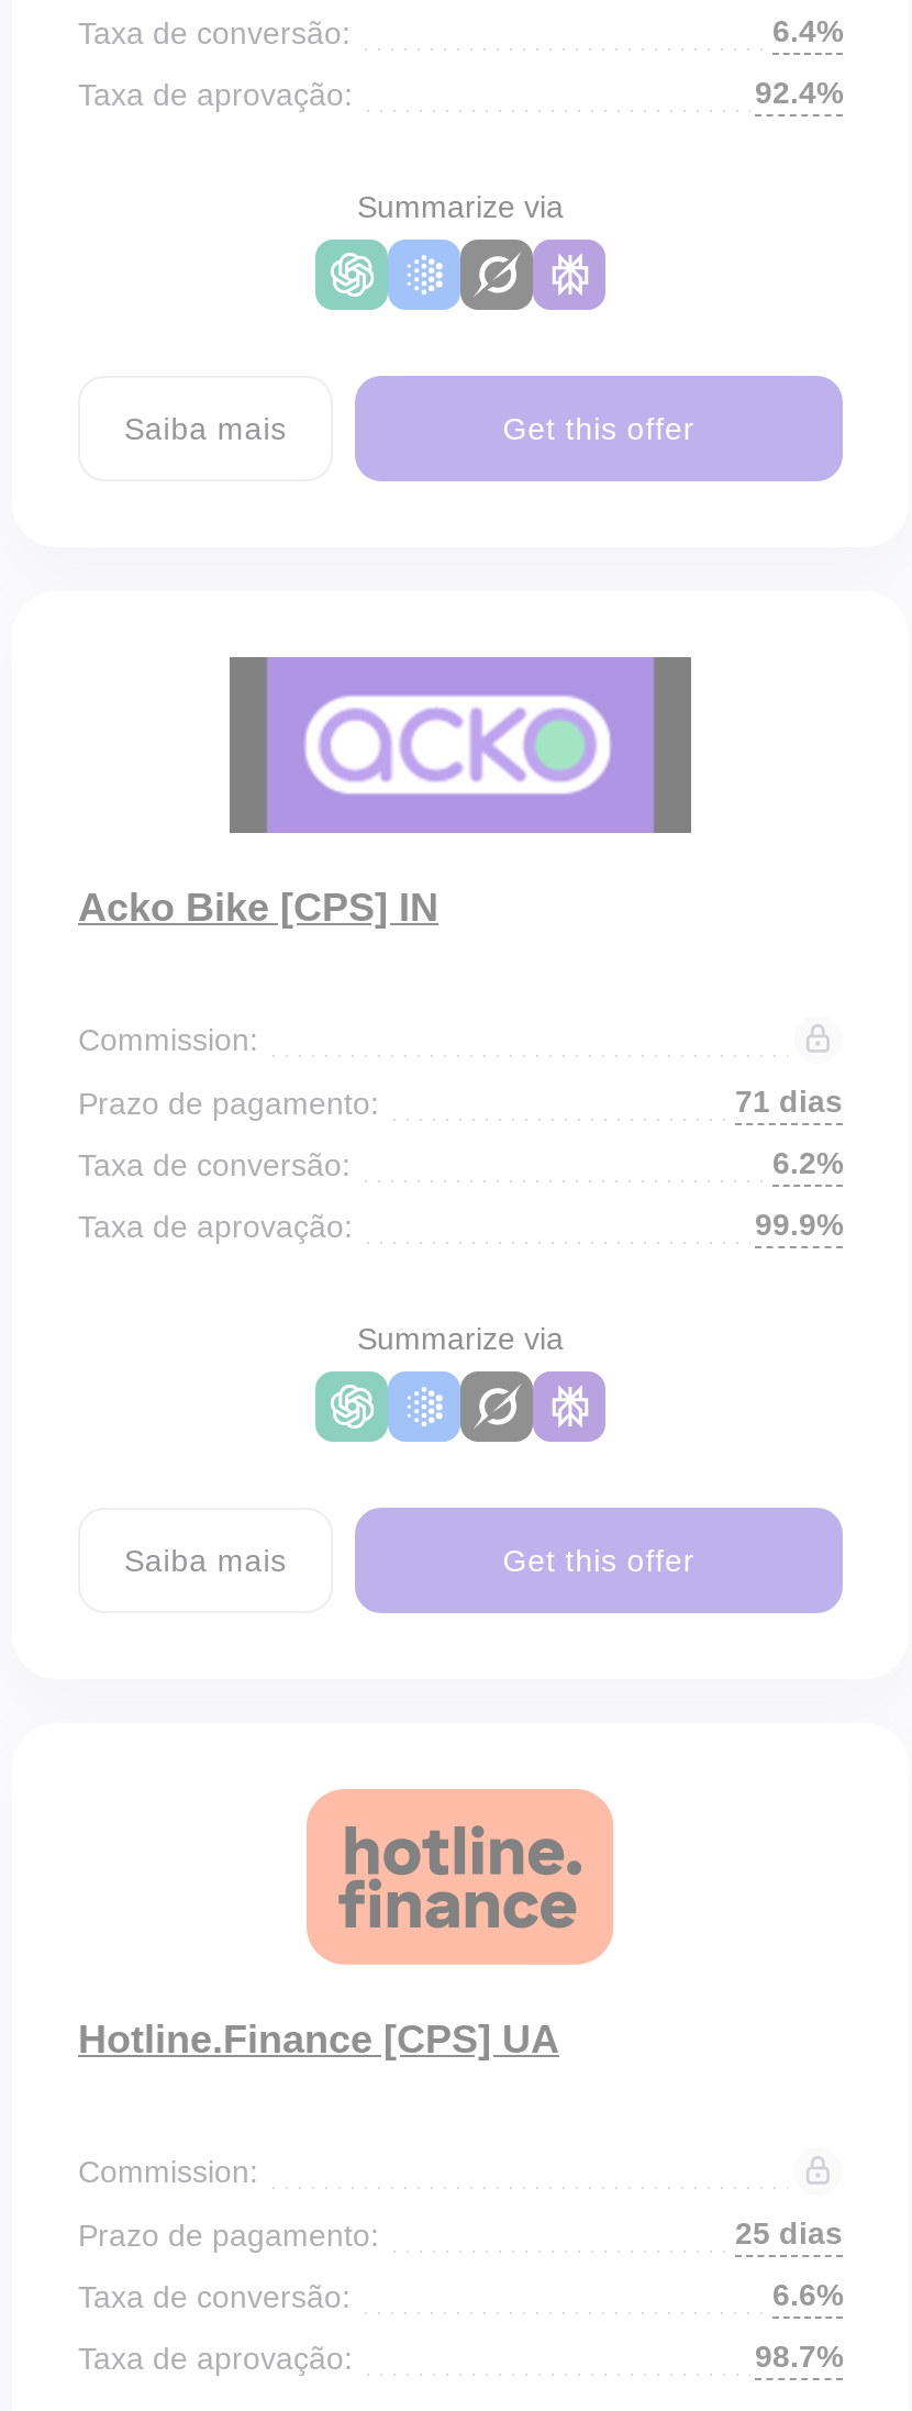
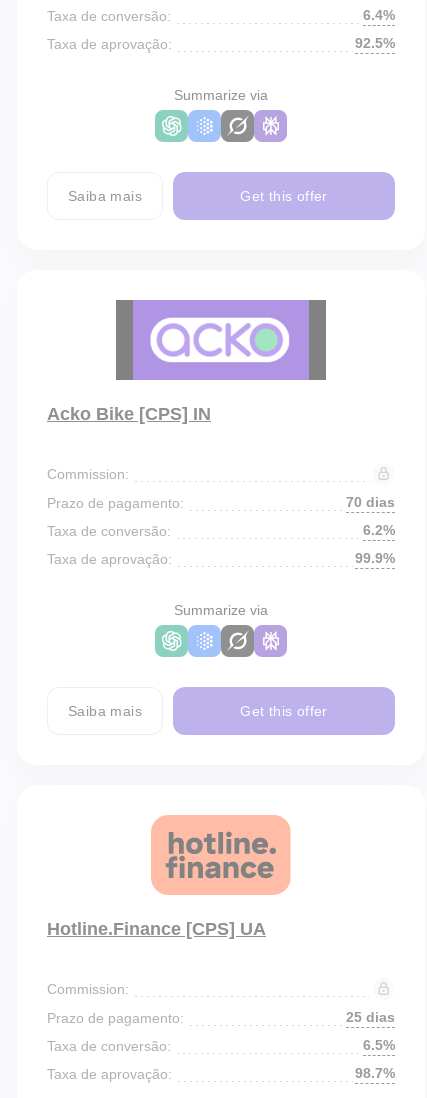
- 92.4%
+ 92.5%

- 71 dias
+ 70 dias

- 6.6%
+ 6.5%
